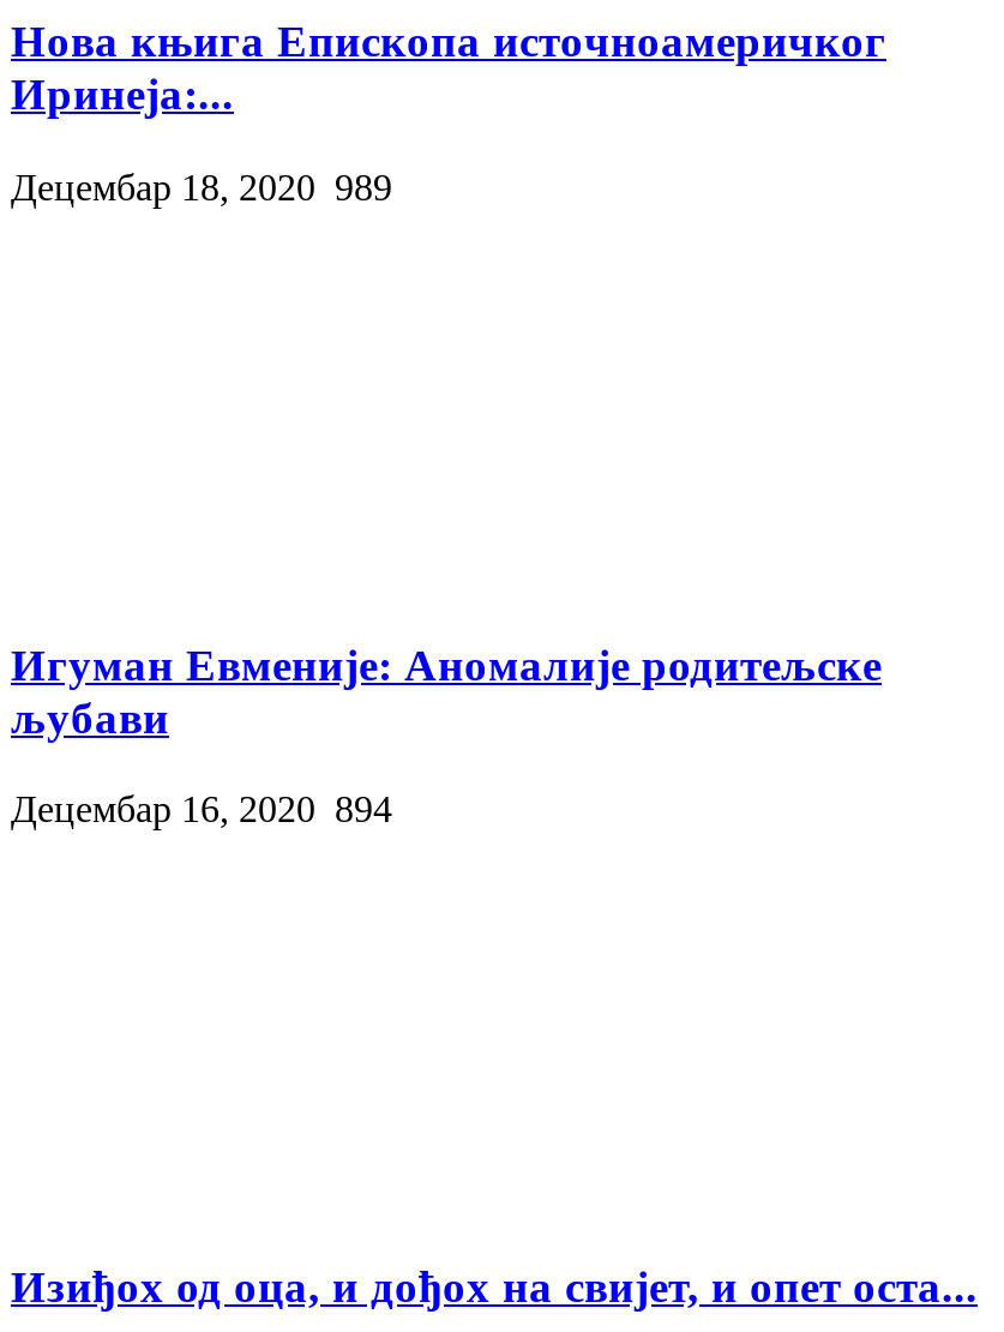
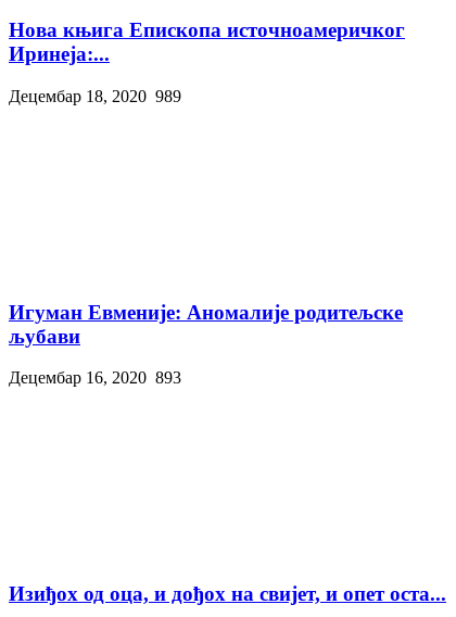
- Децембар 16, 2020 894
+ Децембар 16, 2020 893
